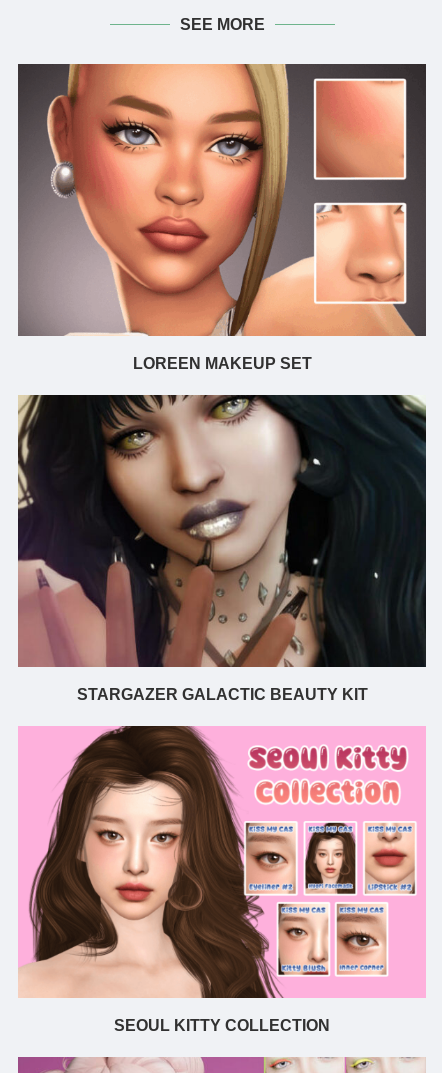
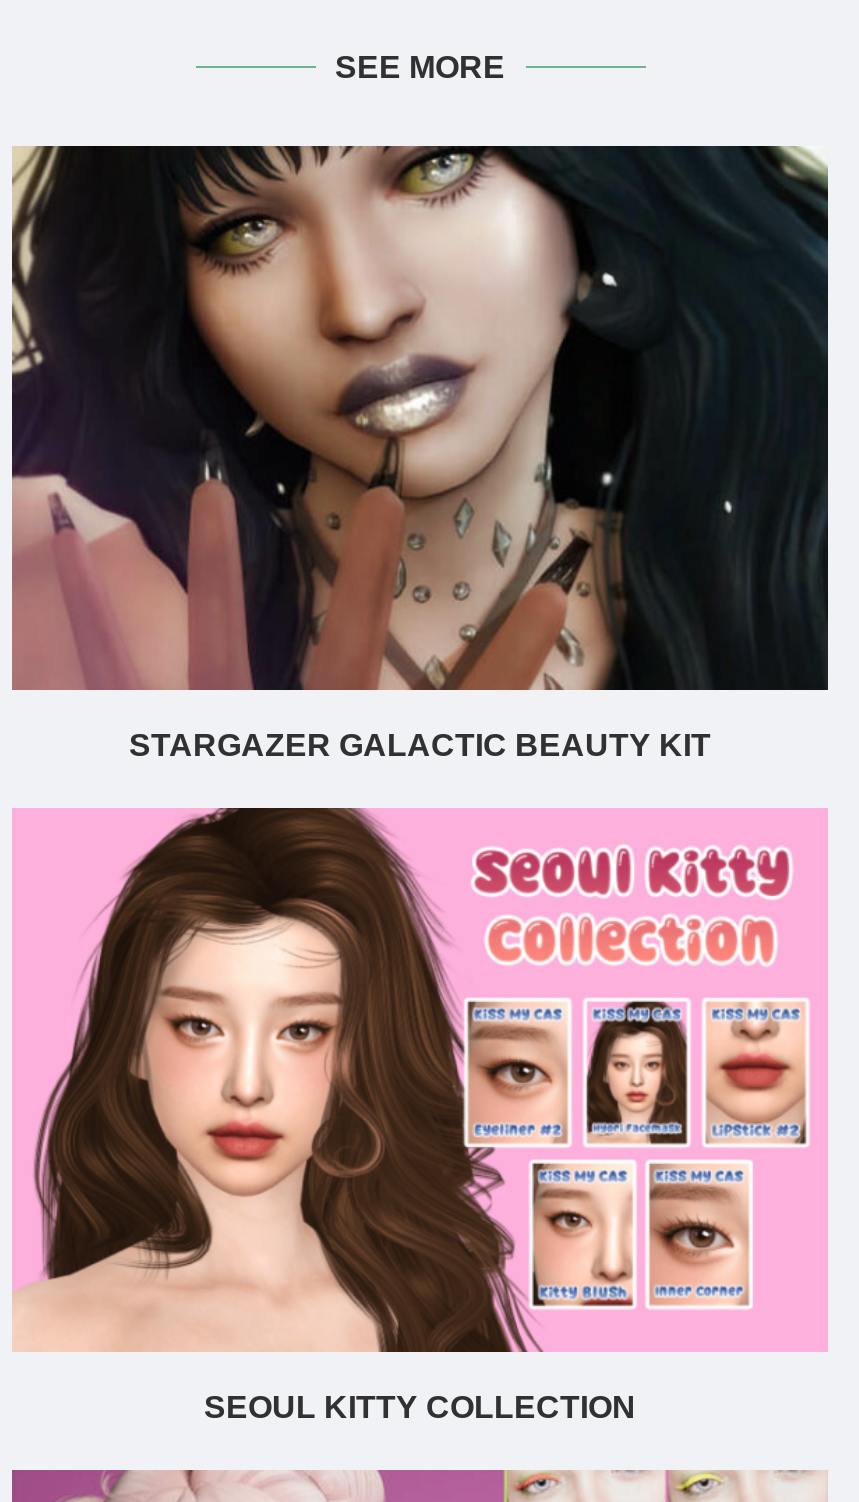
- [image]
- LOREEN MAKEUP SET
